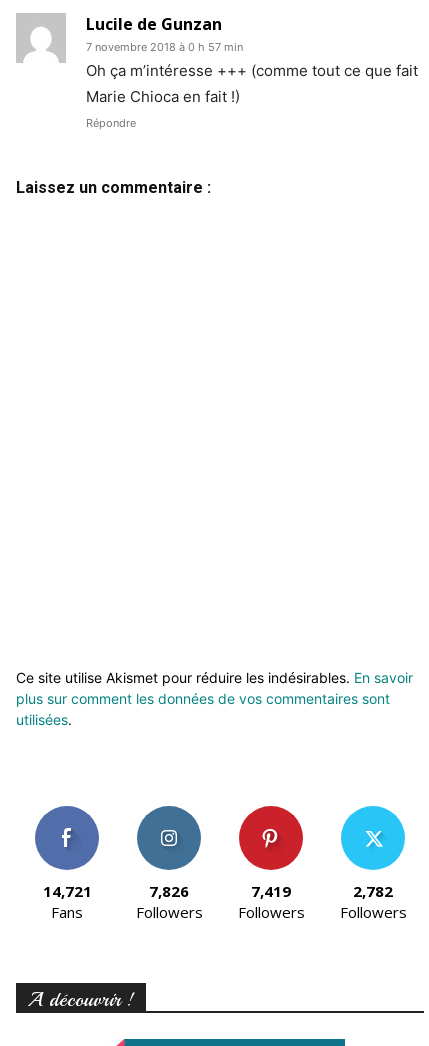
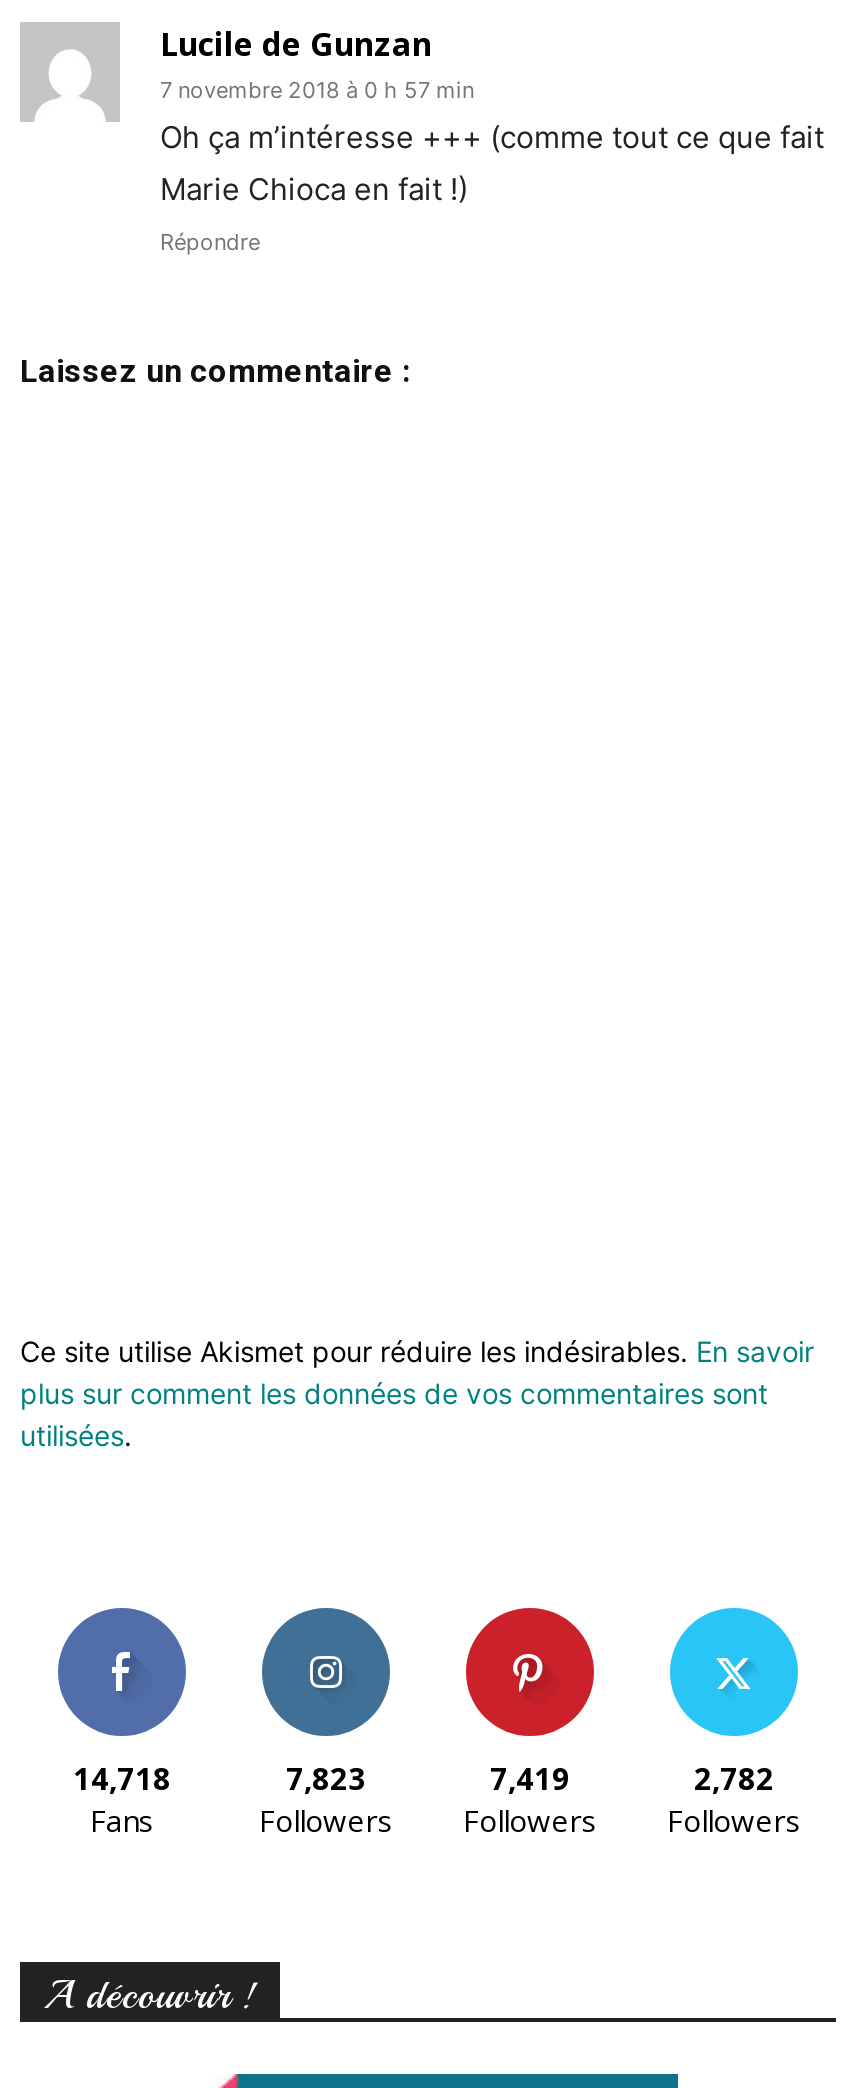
- 14,721
+ 14,718

- 7,826
+ 7,823
